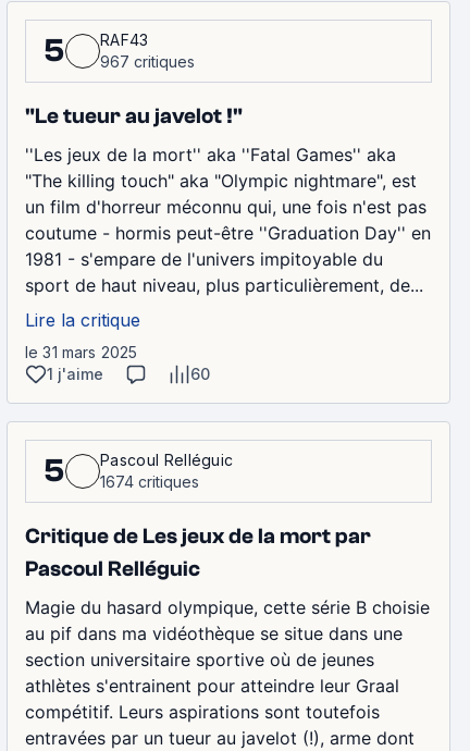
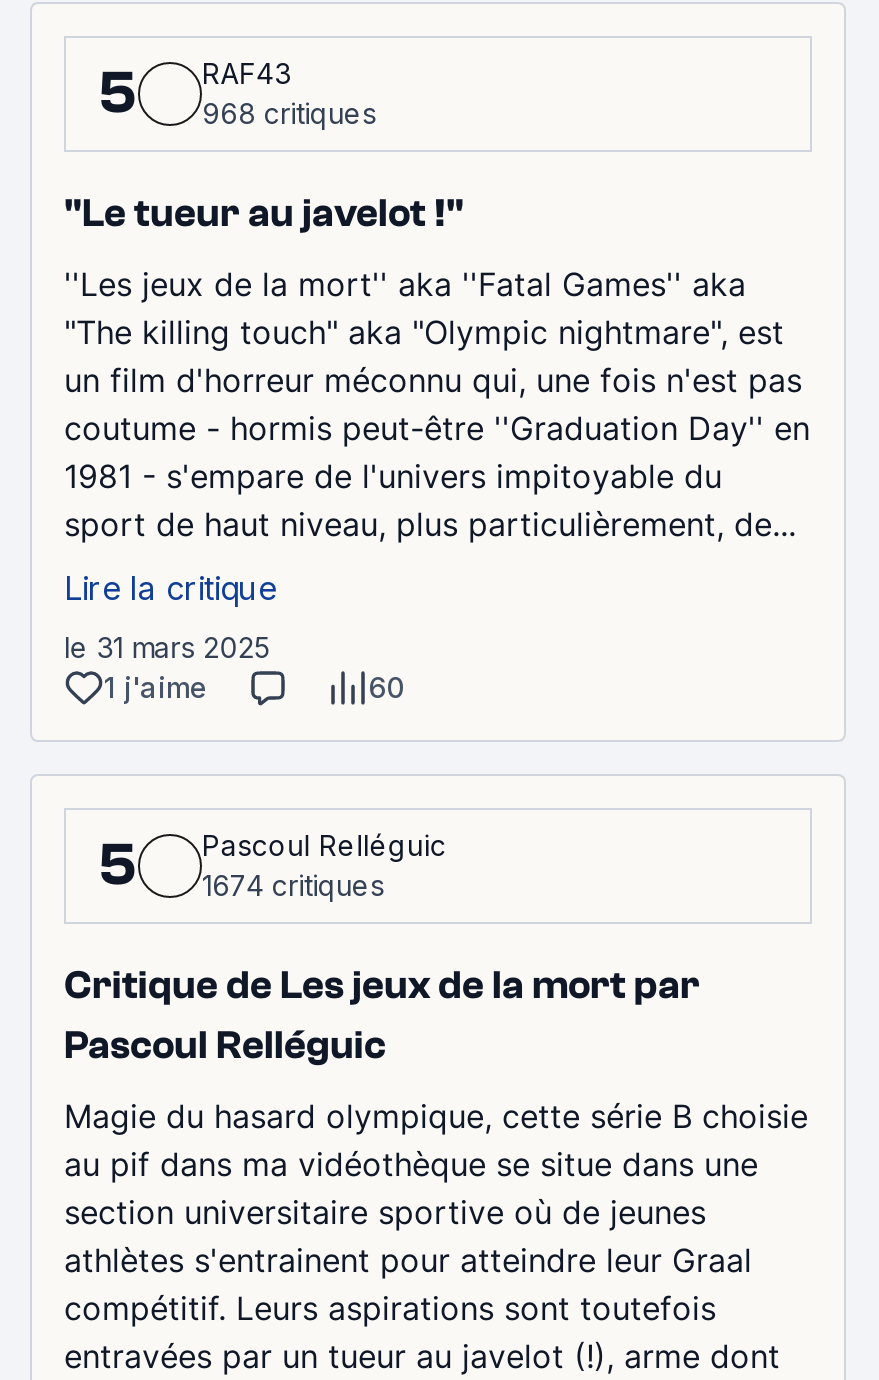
- 5 967 critiques RAF43
+ 5 968 critiques RAF43
